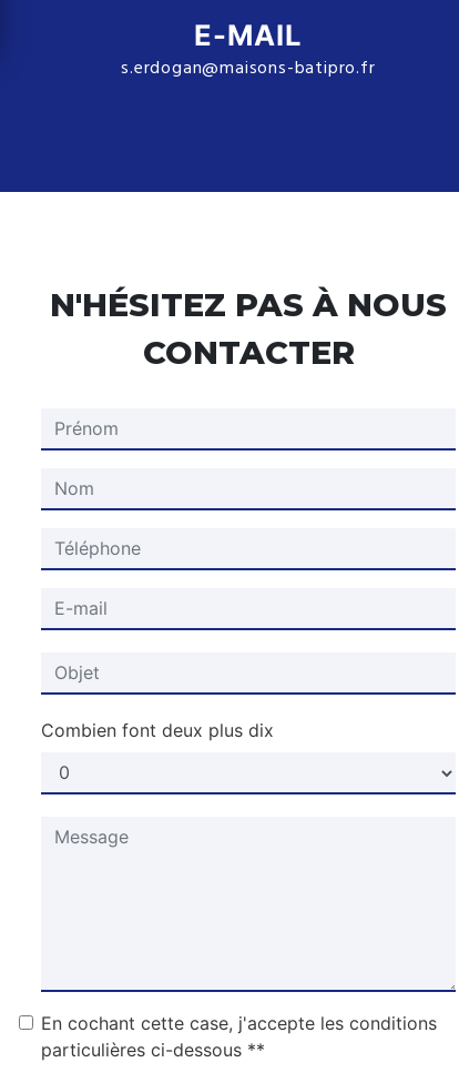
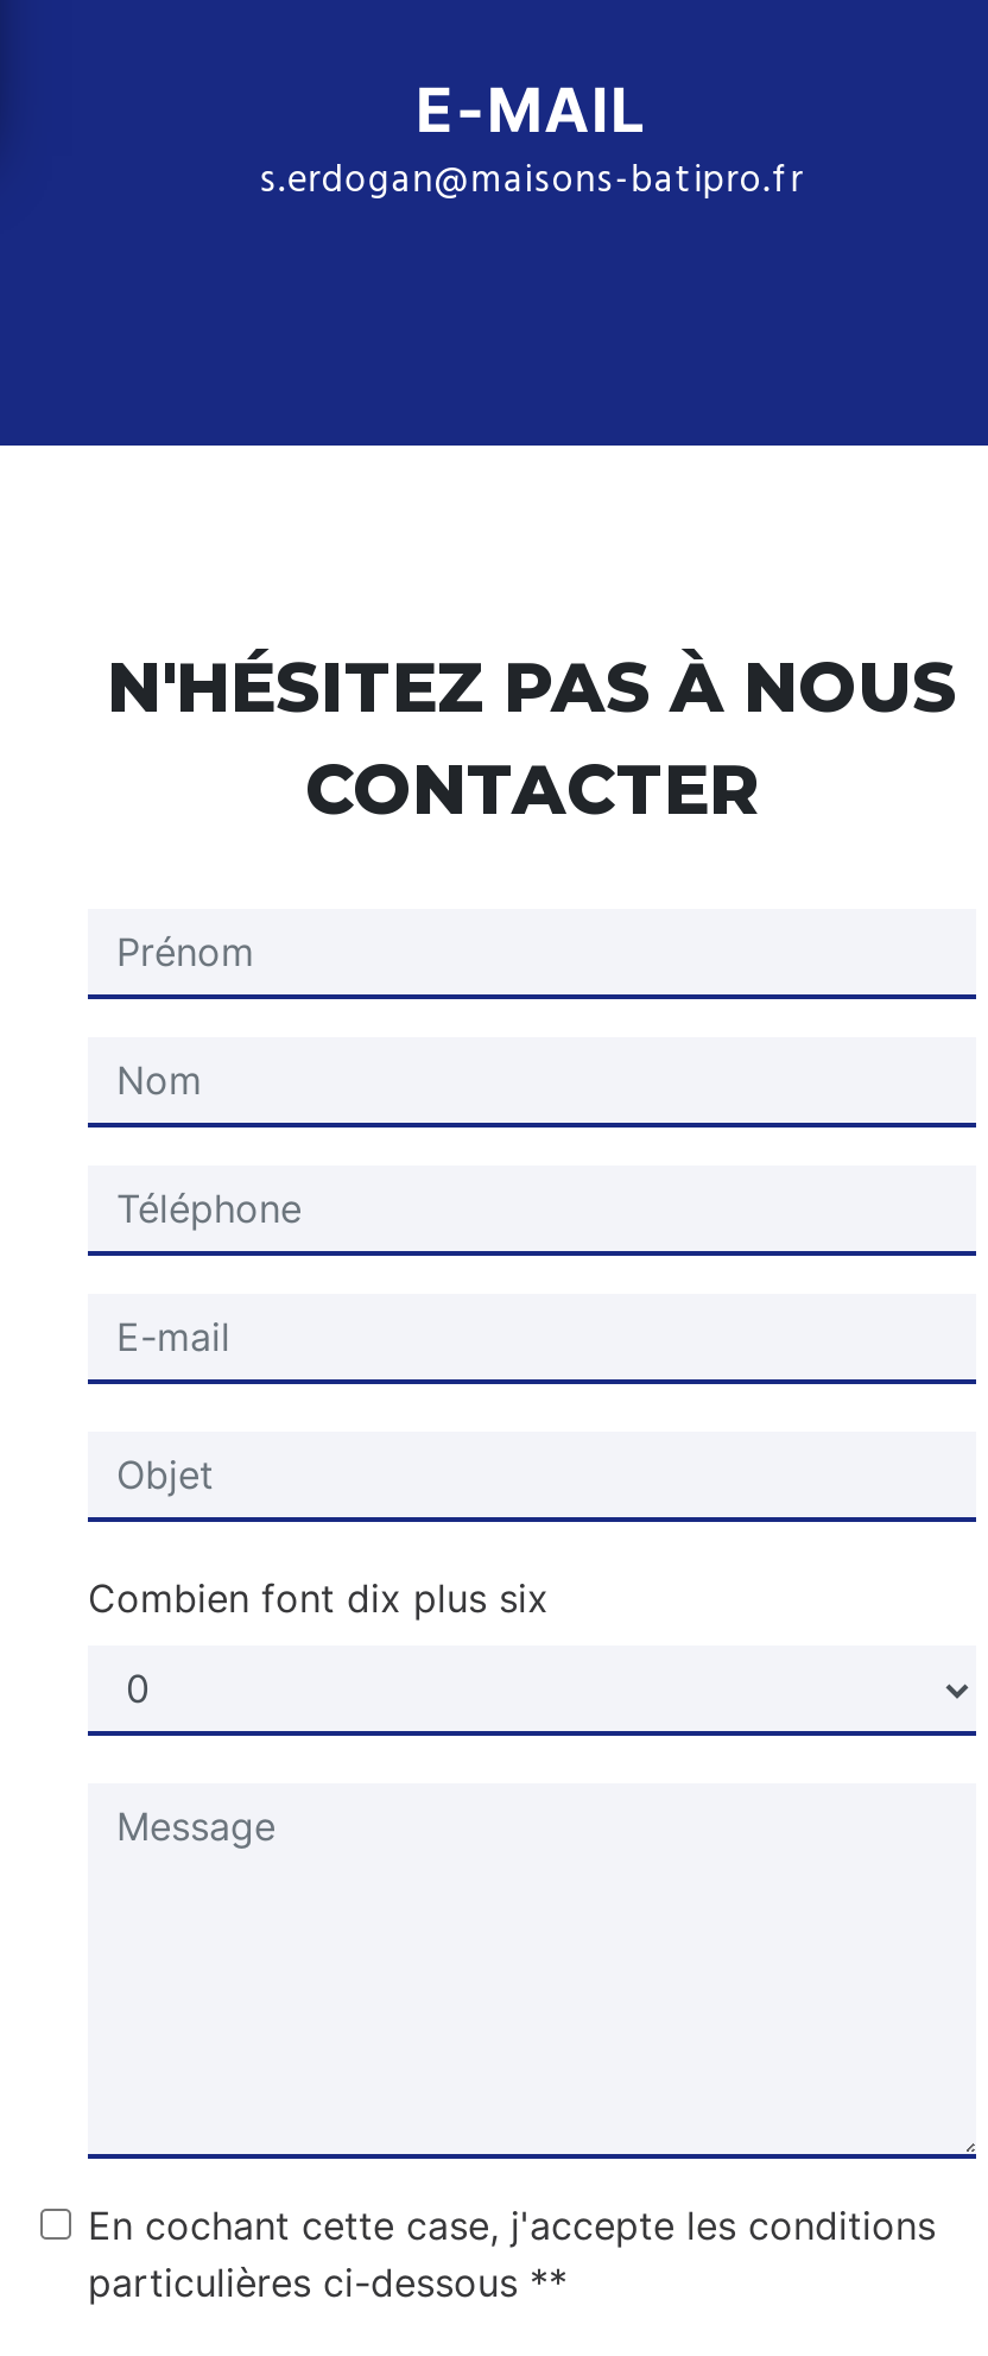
- Combien font deux plus dix
+ Combien font dix plus six
